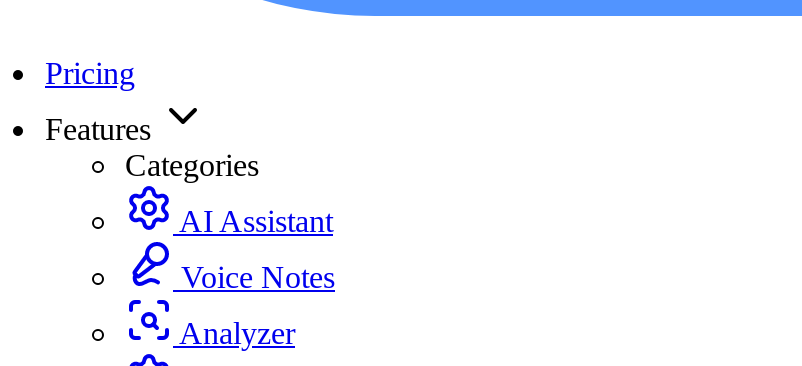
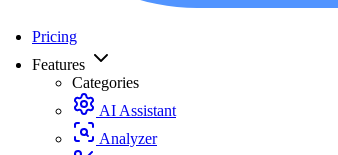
- Voice Notes
